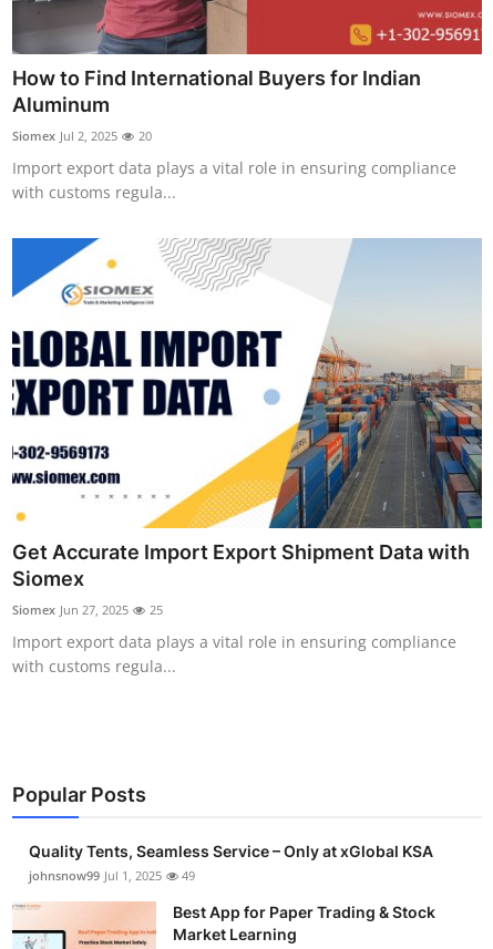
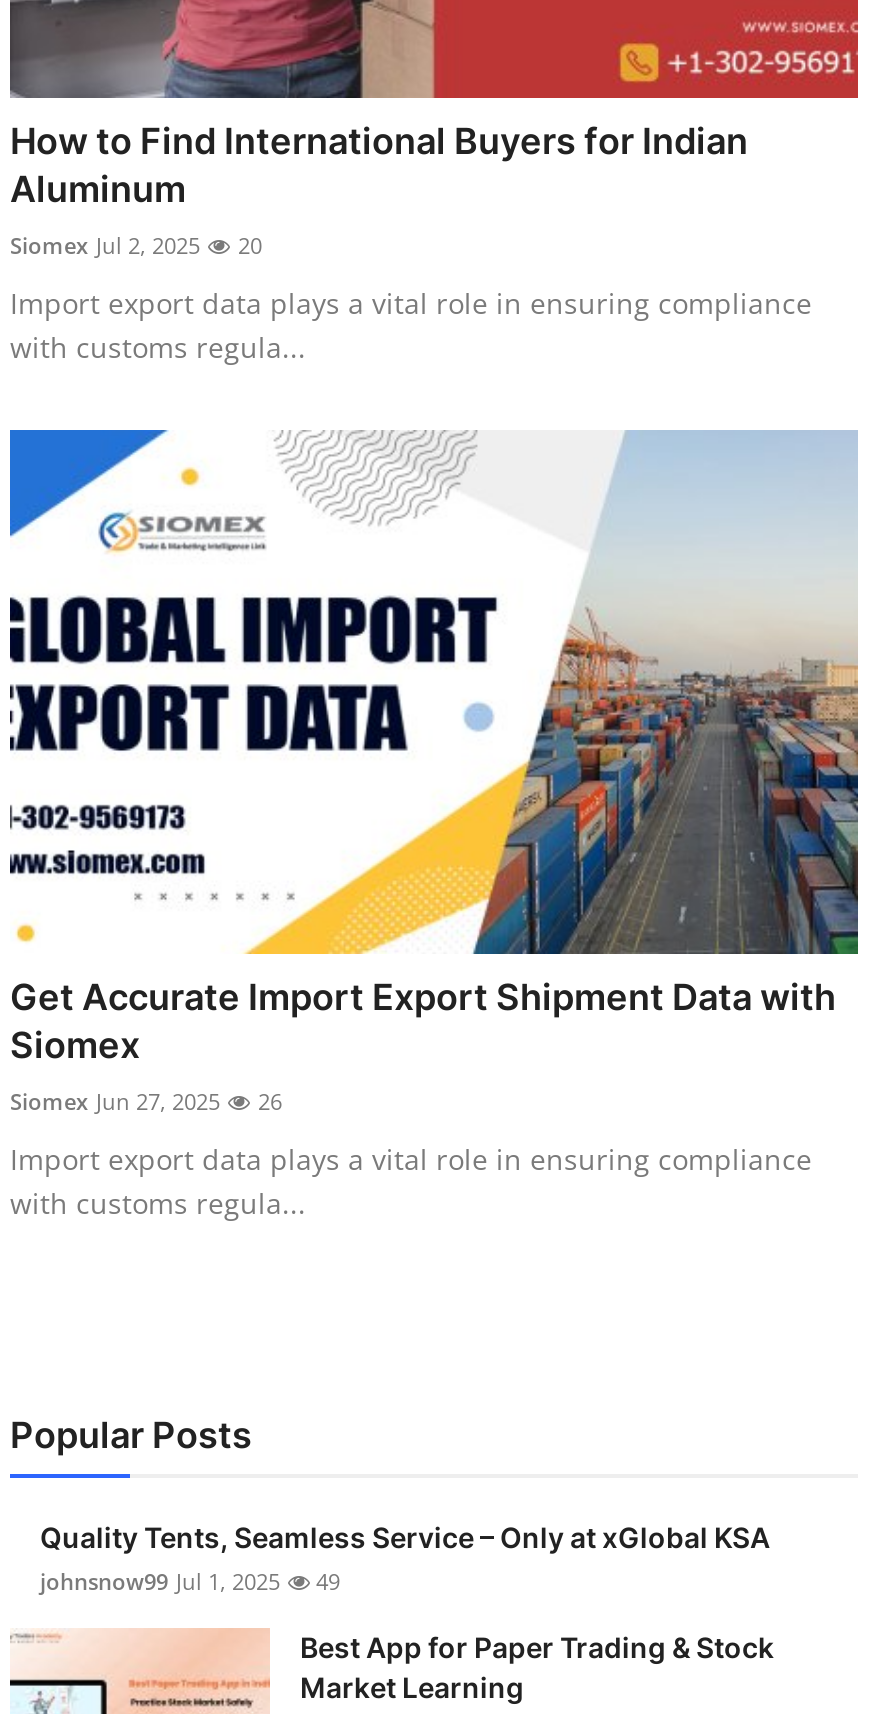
- Siomex Jun 27, 2025 25
+ Siomex Jun 27, 2025 26
